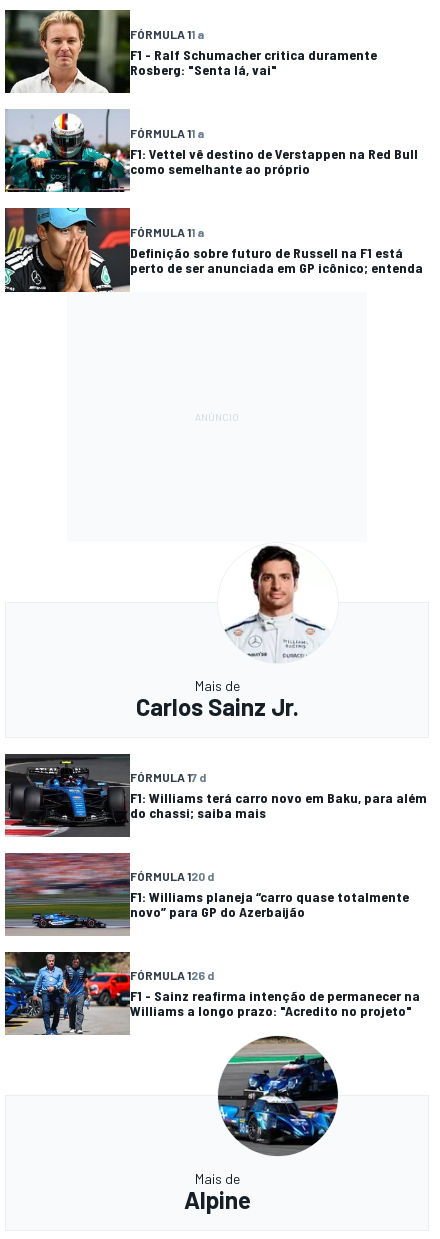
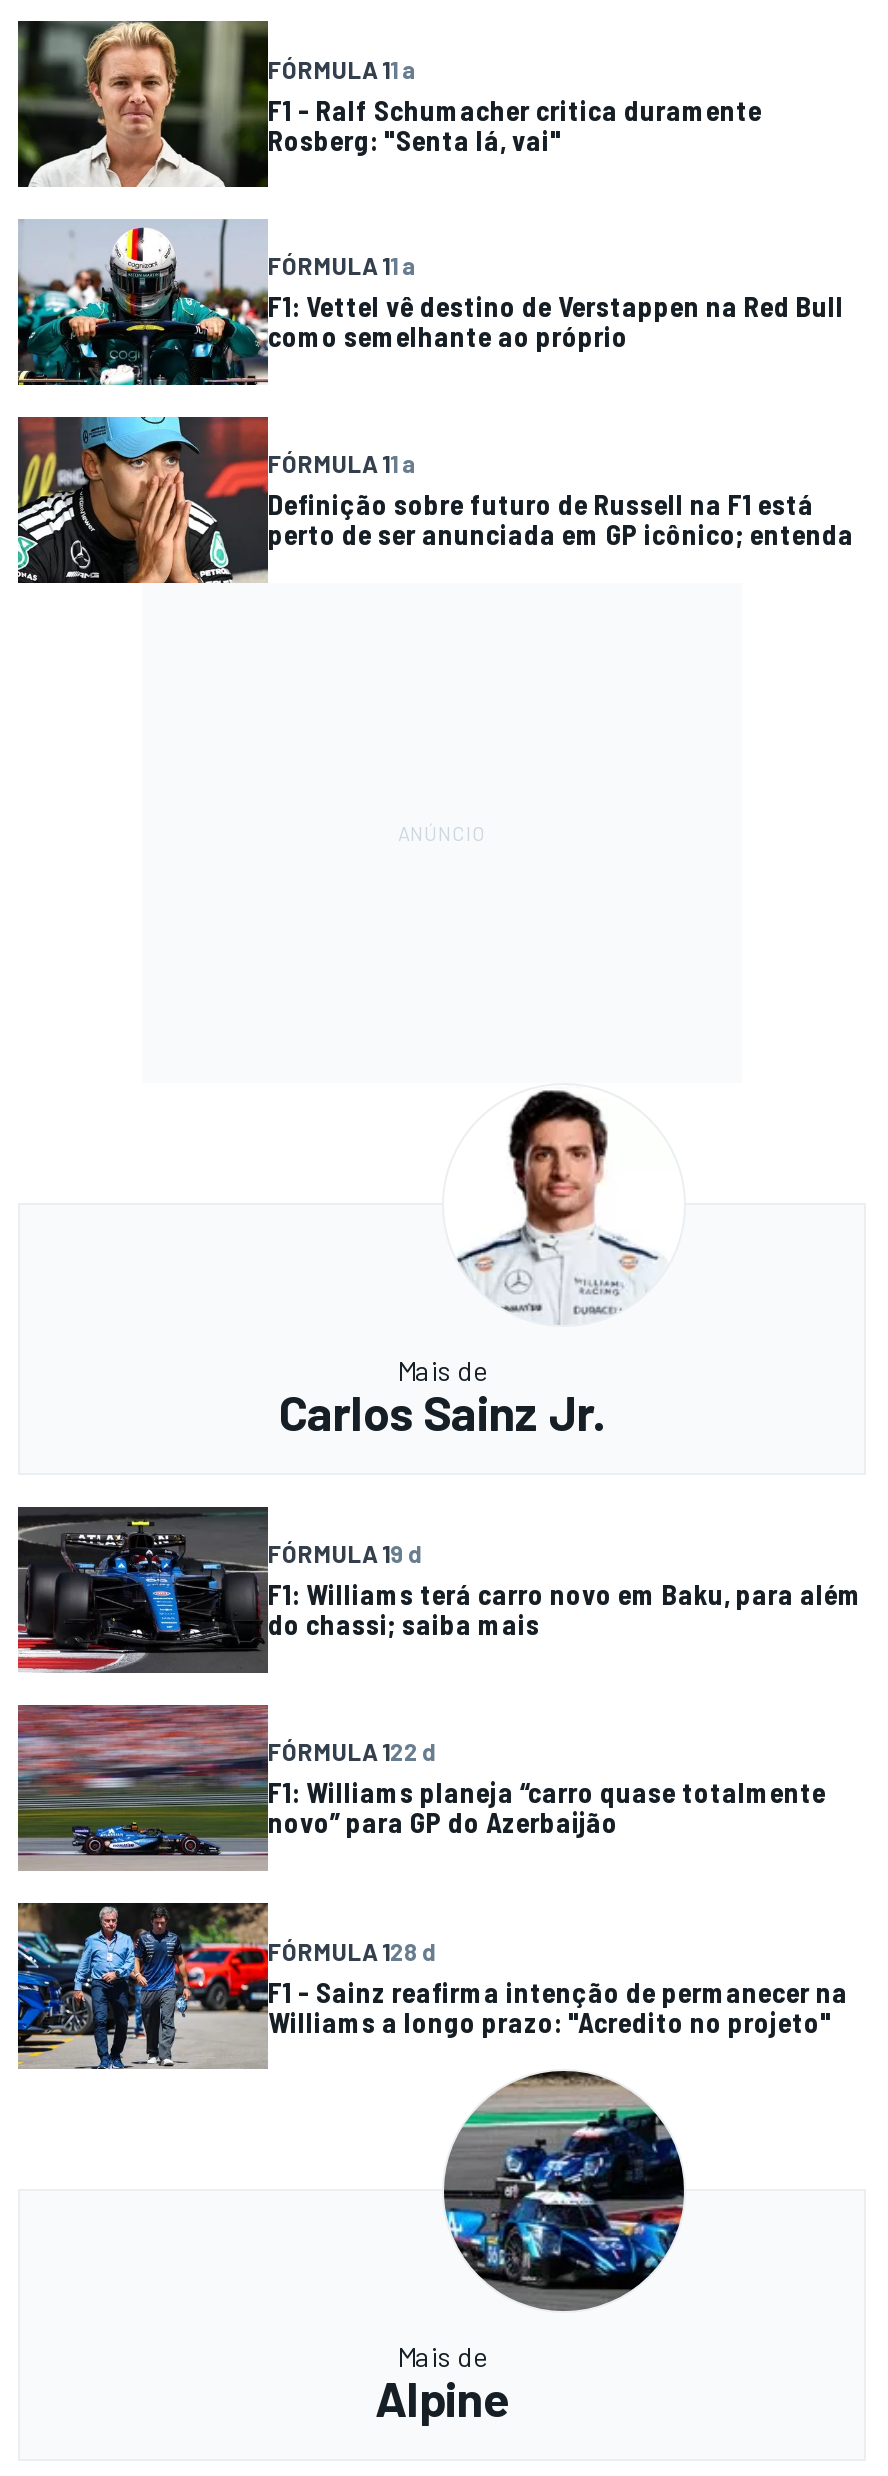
- FÓRMULA 17 d
+ FÓRMULA 19 d

- FÓRMULA 120 d
+ FÓRMULA 122 d

- FÓRMULA 126 d
+ FÓRMULA 128 d
